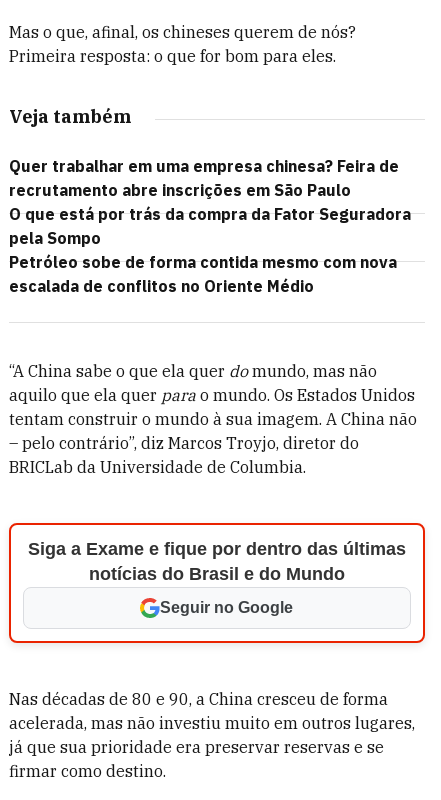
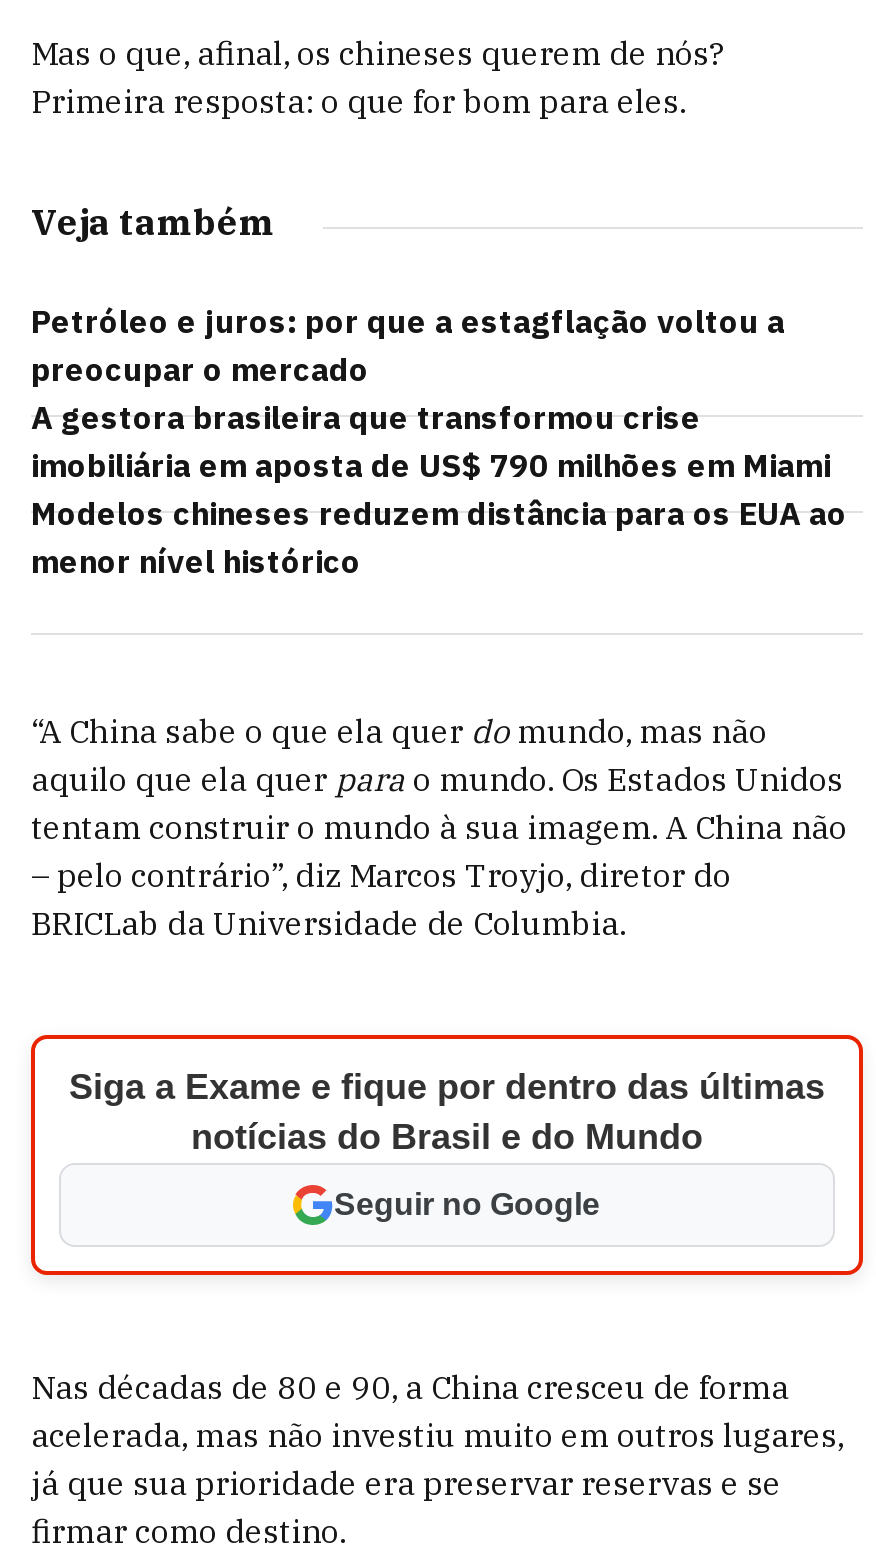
- Quer trabalhar em uma empresa chinesa? Feira de
- recrutamento abre inscrições em São Paulo
- O que está por trás da compra da Fator Seguradora
- pela Sompo
- Petróleo sobe de forma contida mesmo com nova
- escalada de conflitos no Oriente Médio
+ Petróleo e juros: por que a estagflação voltou a
+ preocupar o mercado
+ A gestora brasileira que transformou crise
+ imobiliária em aposta de US$ 790 milhões em Miami
+ Modelos chineses reduzem distância para os EUA ao
+ menor nível histórico
